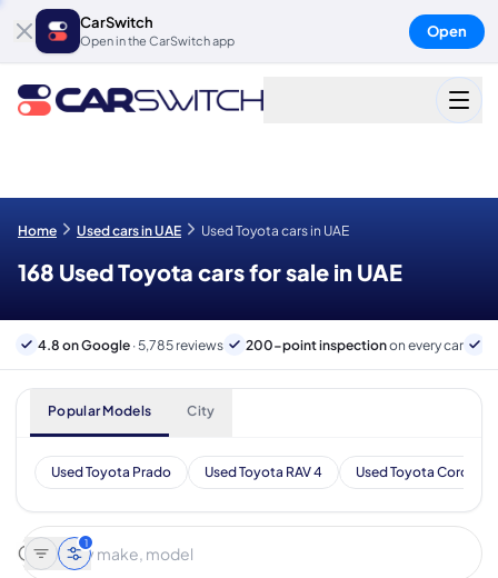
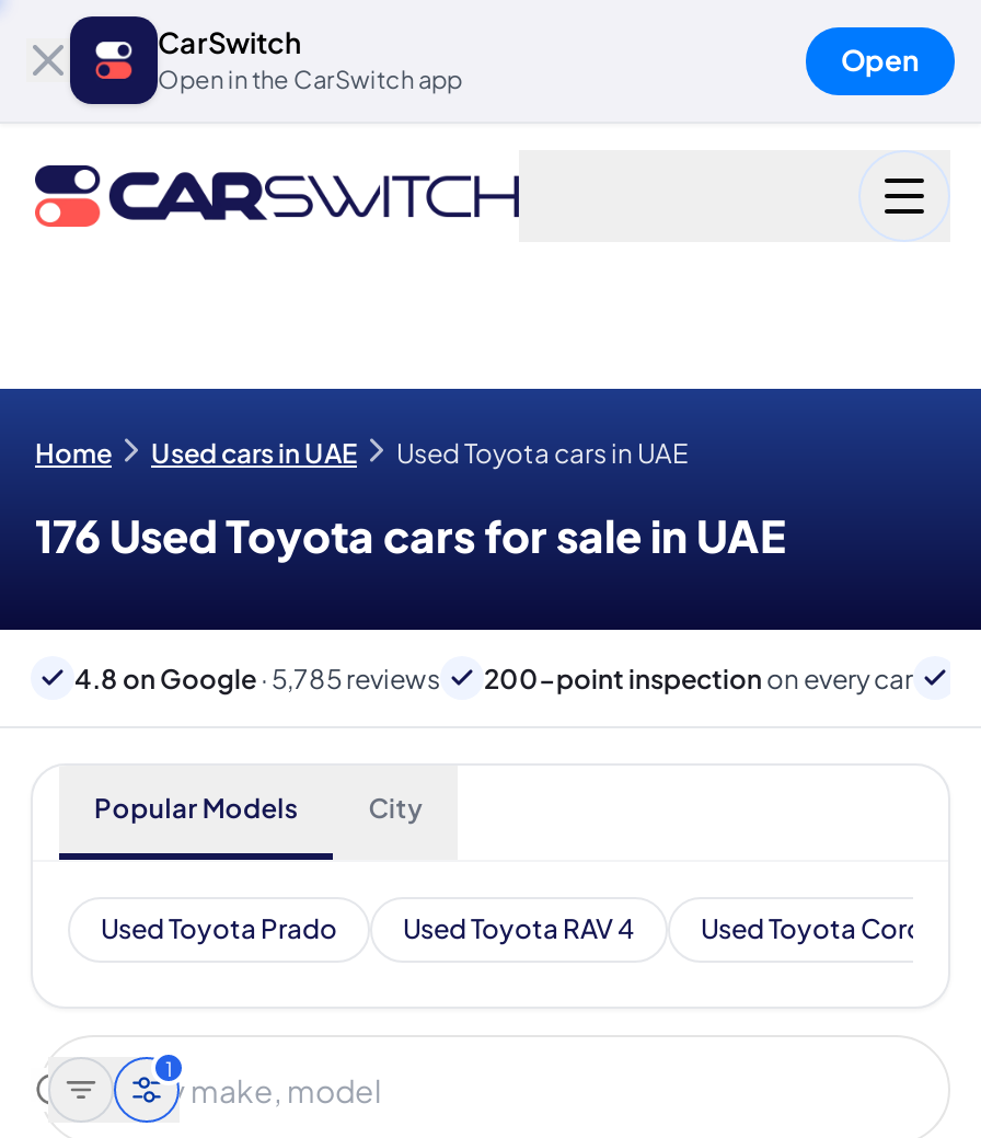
- 168 Used Toyota cars for sale in UAE
+ 176 Used Toyota cars for sale in UAE
